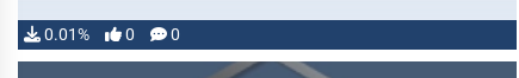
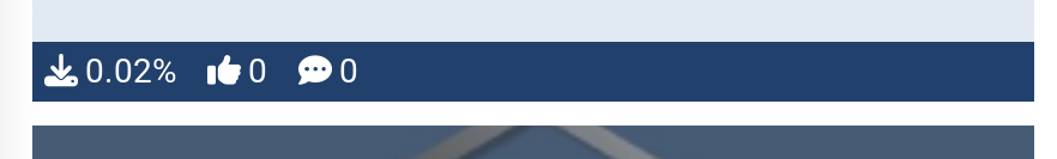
- 0.01% 0 0
+ 0.02% 0 0
